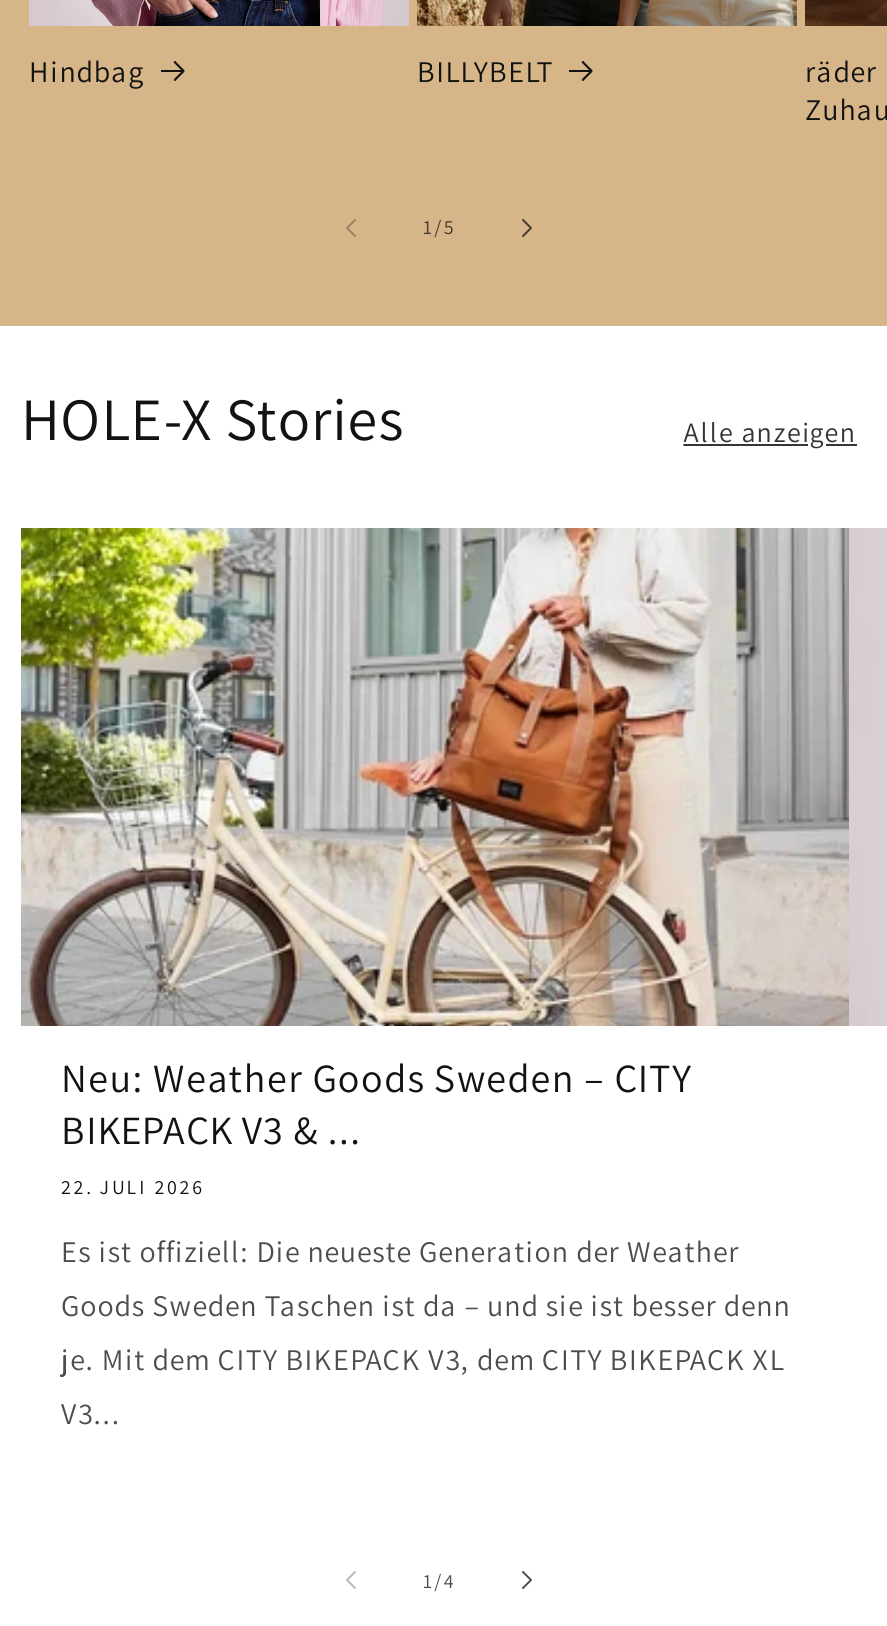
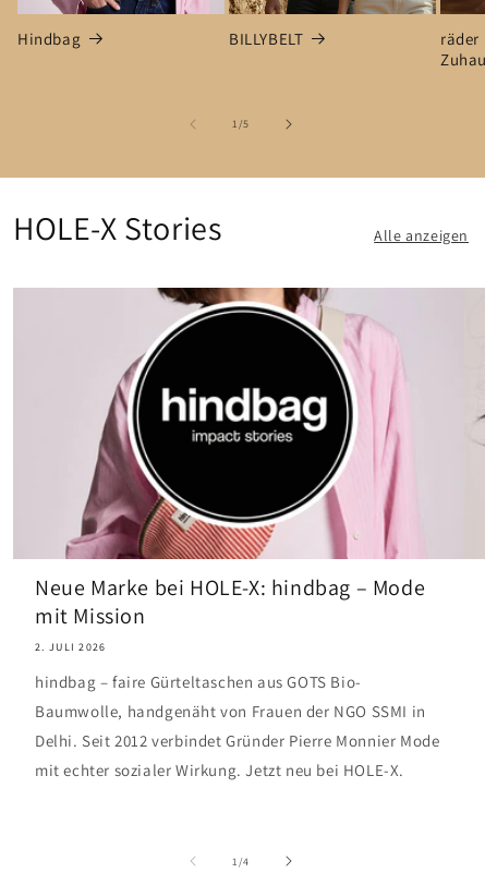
- [image]
- Neu: Weather Goods Sweden – CITY
- BIKEPACK V3 & ...
- 22. JULI 2026
+ [image]
+ Neue Marke bei HOLE-X: hindbag – Mode
+ mit Mission
+ 2. JULI 2026

- Es ist offiziell: Die neueste Generation der Weather
- Goods Sweden Taschen ist da – und sie ist besser denn
- je. Mit dem CITY BIKEPACK V3, dem CITY BIKEPACK XL
- V3...
+ hindbag – faire Gürteltaschen aus GOTS Bio-
+ Baumwolle, handgenäht von Frauen der NGO SSMI in
+ Delhi. Seit 2012 verbindet Gründer Pierre Monnier Mode
+ mit echter sozialer Wirkung. Jetzt neu bei HOLE-X.
